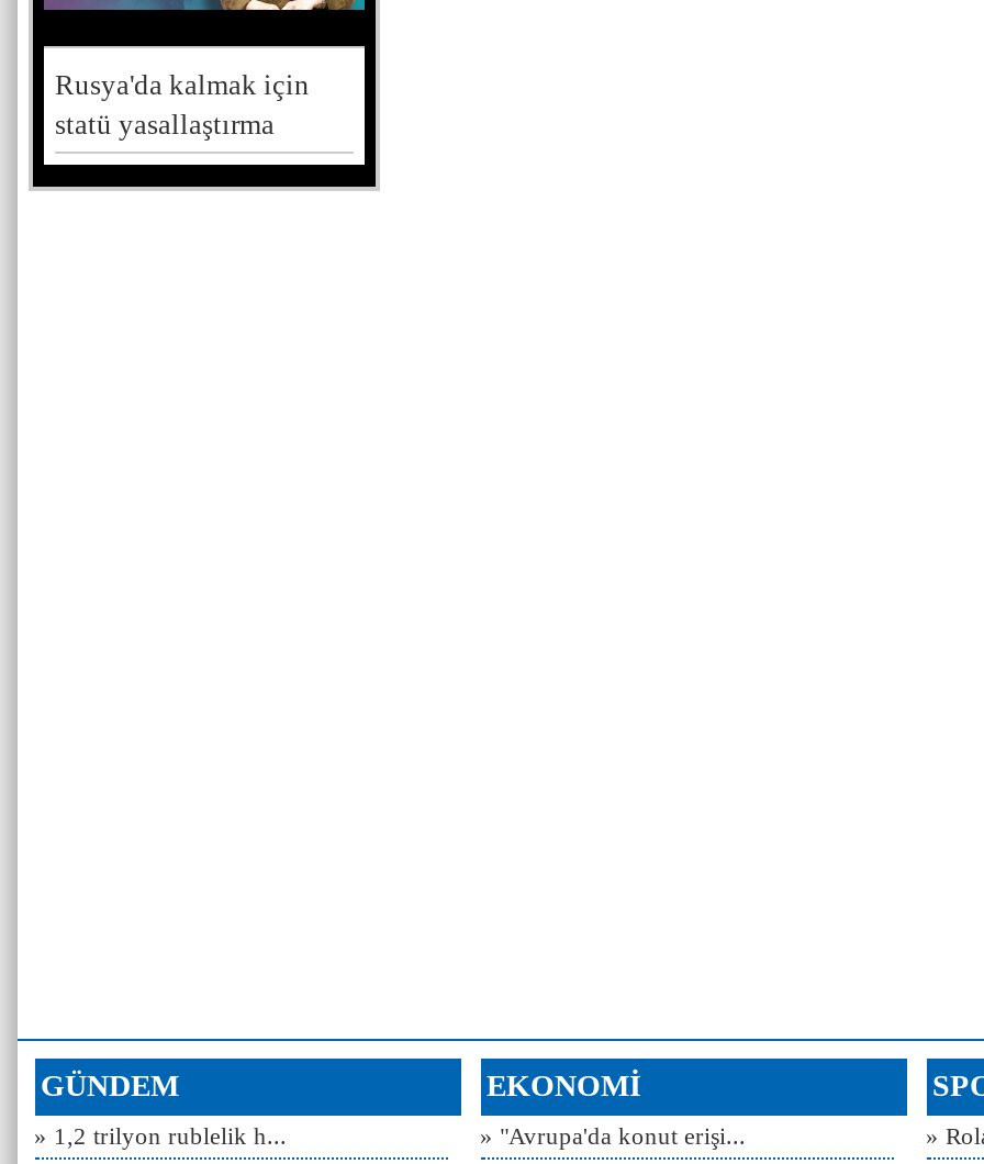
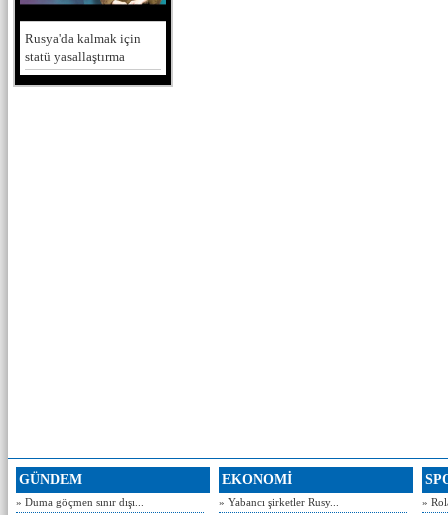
- » 1,2 trilyon rublelik h...
+ » Duma göçmen sınır dışı...

- » "Avrupa'da konut erişi...
+ » Yabancı şirketler Rusy...
